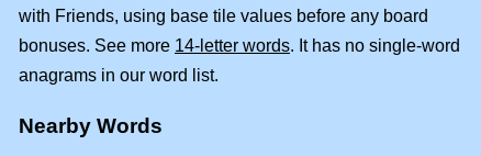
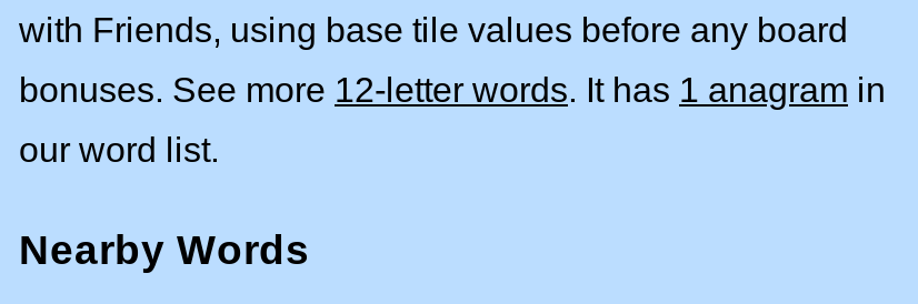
- bonuses. See more 14-letter words. It has no single-word
+ bonuses. See more 12-letter words. It has 1 anagram in

- anagrams in our word list.
+ our word list.
